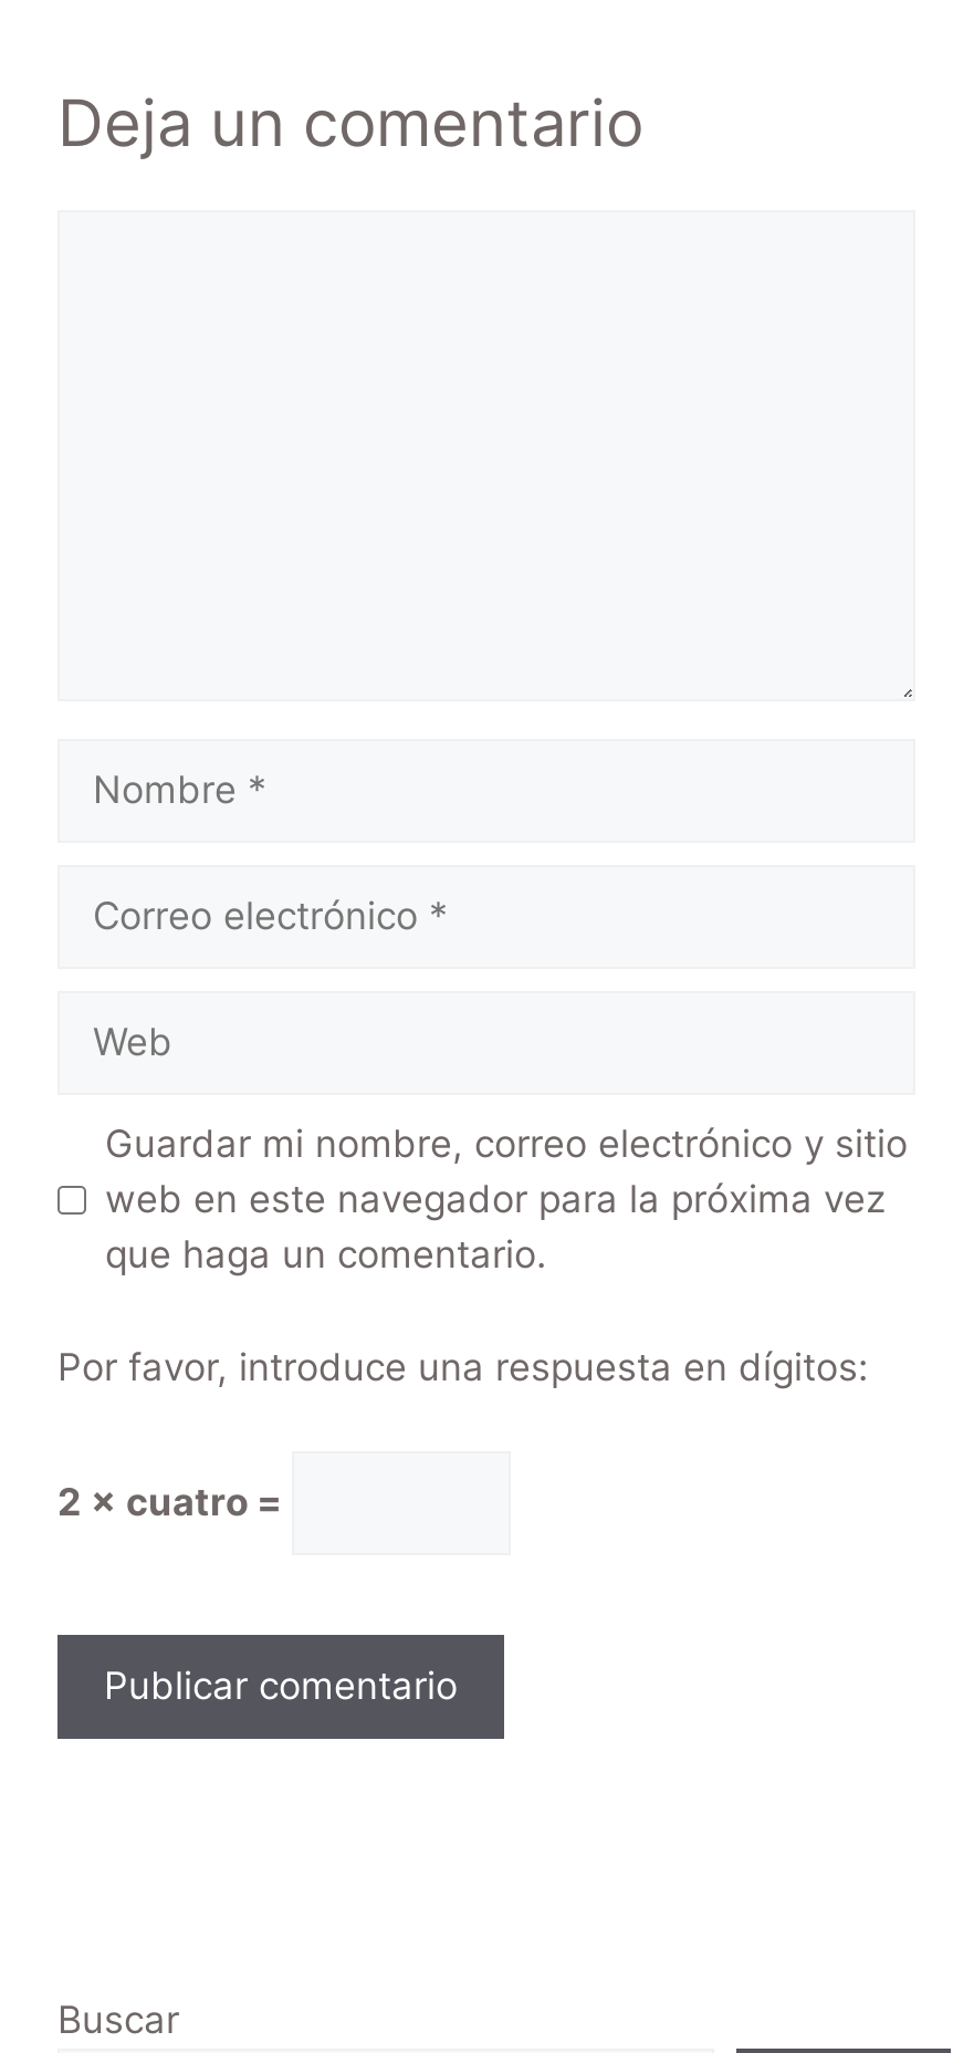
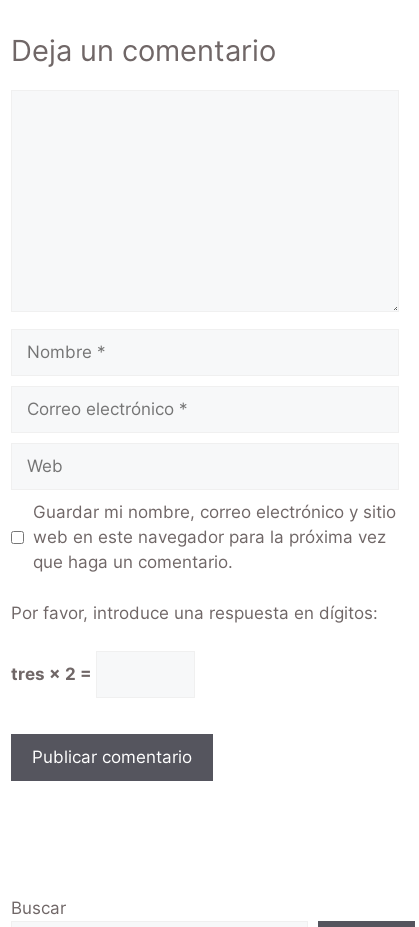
- 2 × cuatro =
+ tres × 2 =
